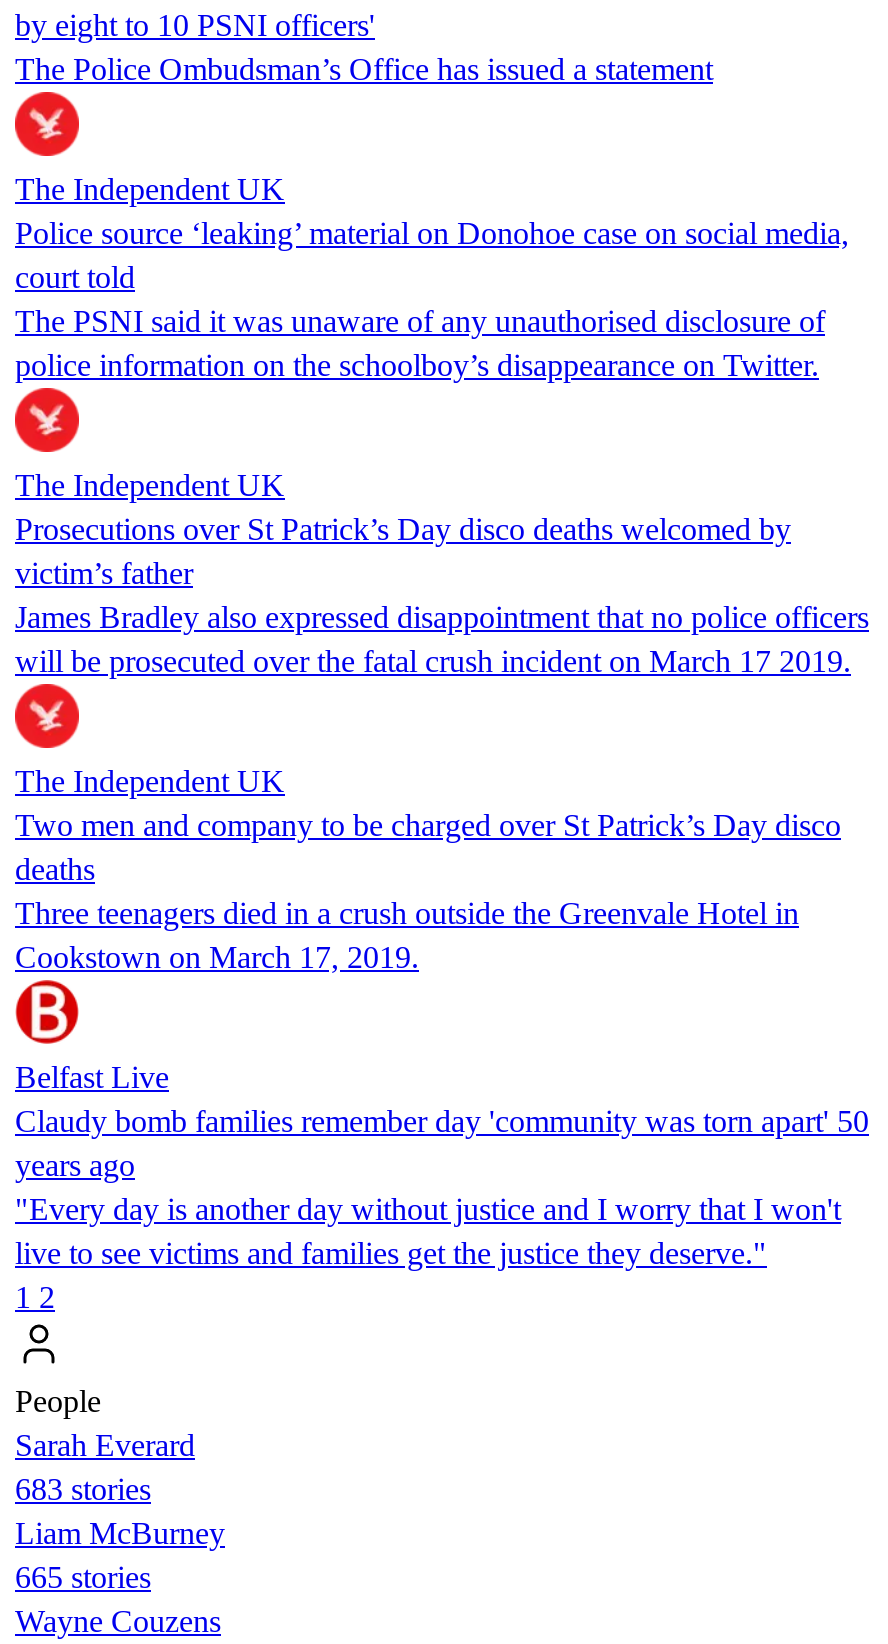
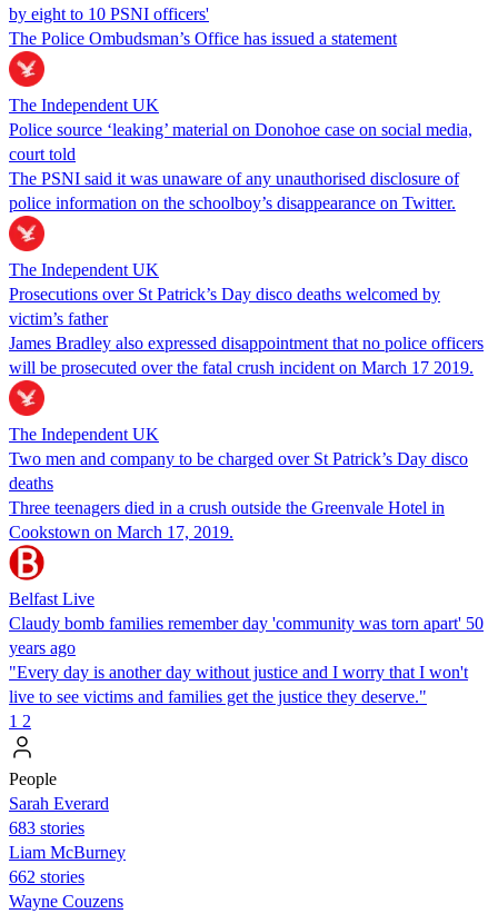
- 665 stories
+ 662 stories
